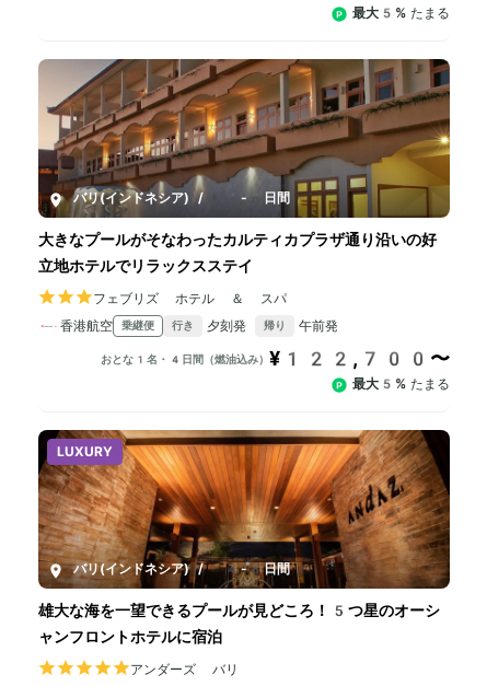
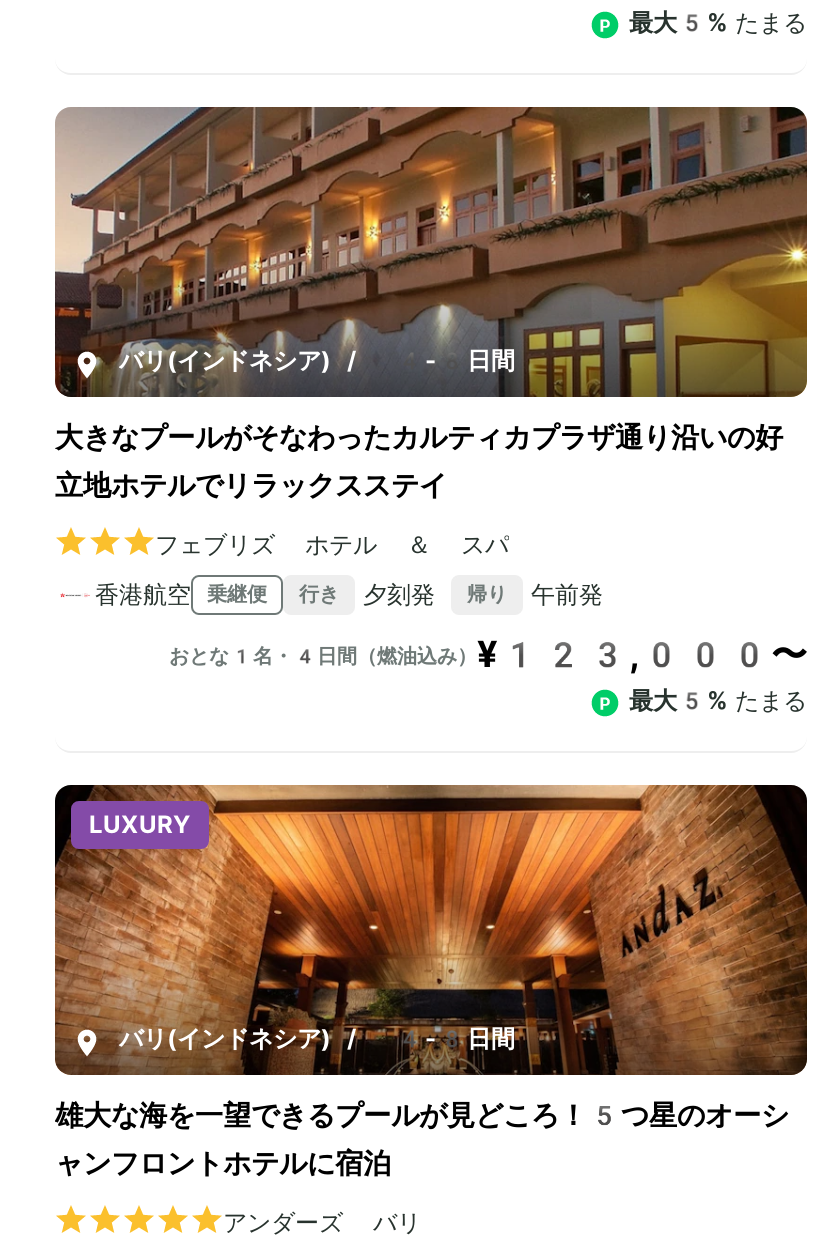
- おとな1名・4日間（燃油込み）¥122,700〜
+ おとな1名・4日間（燃油込み）¥123,000〜
